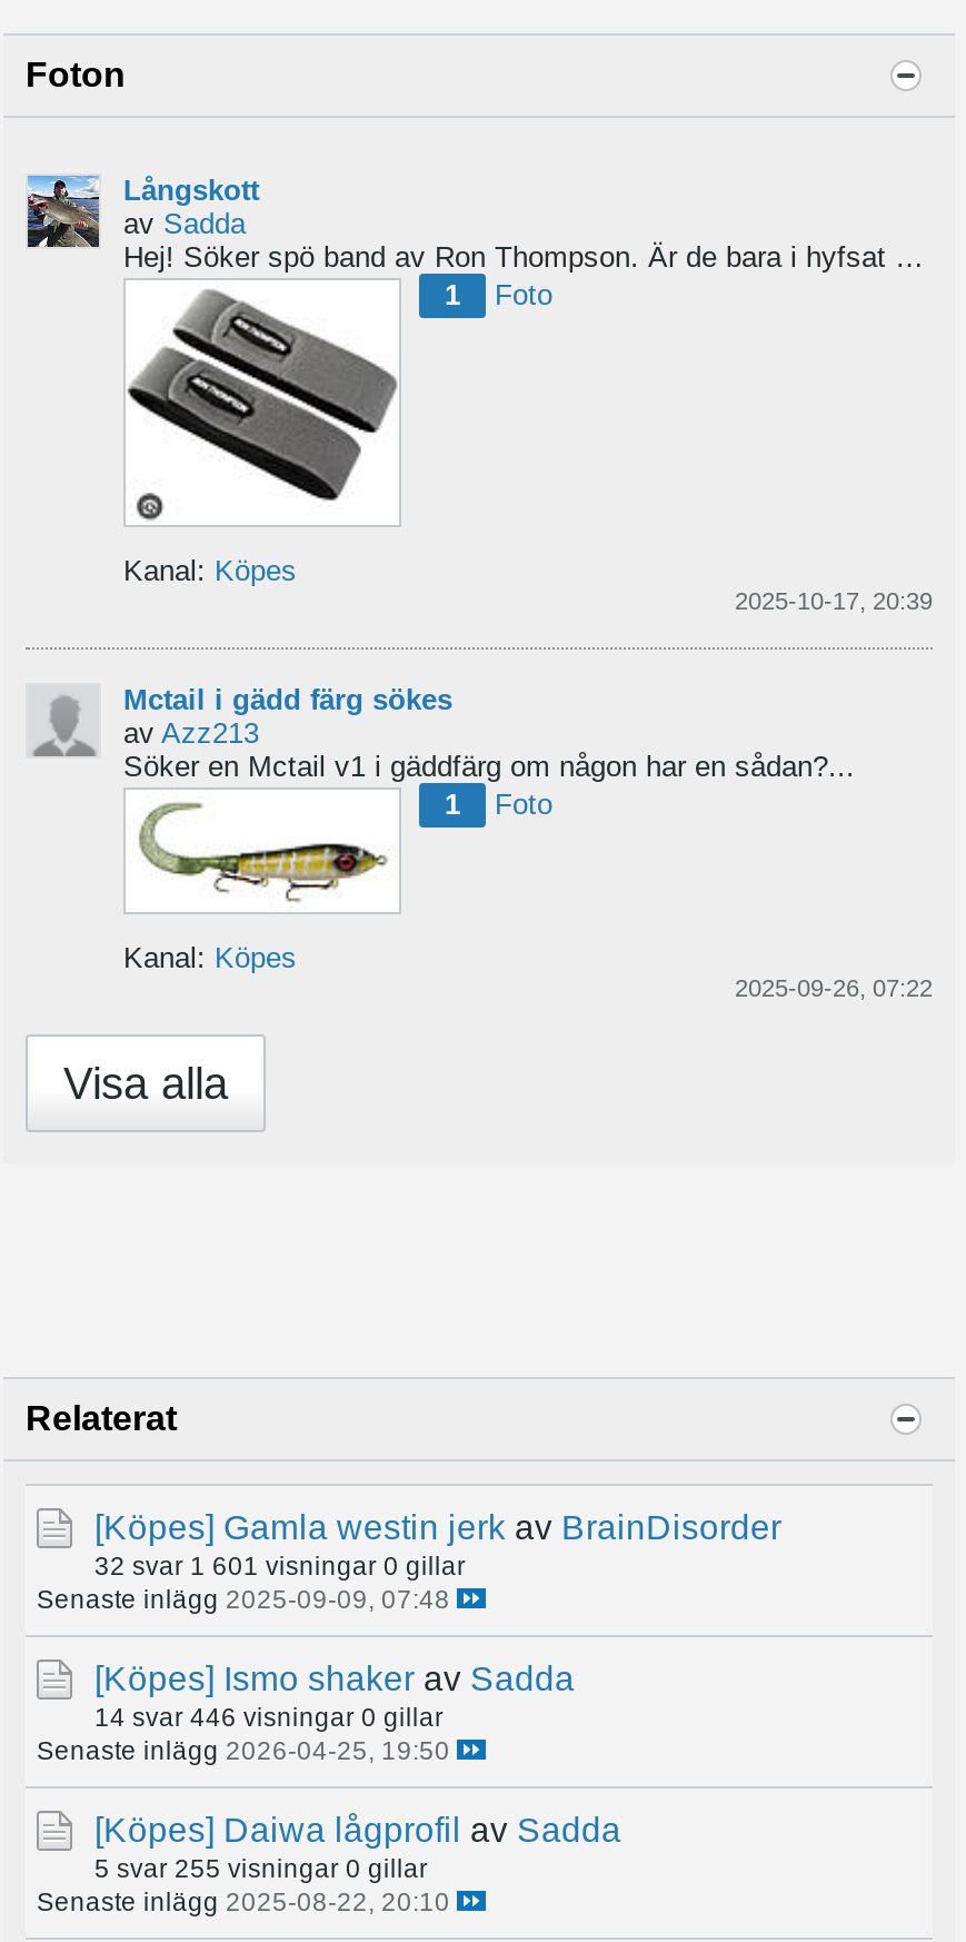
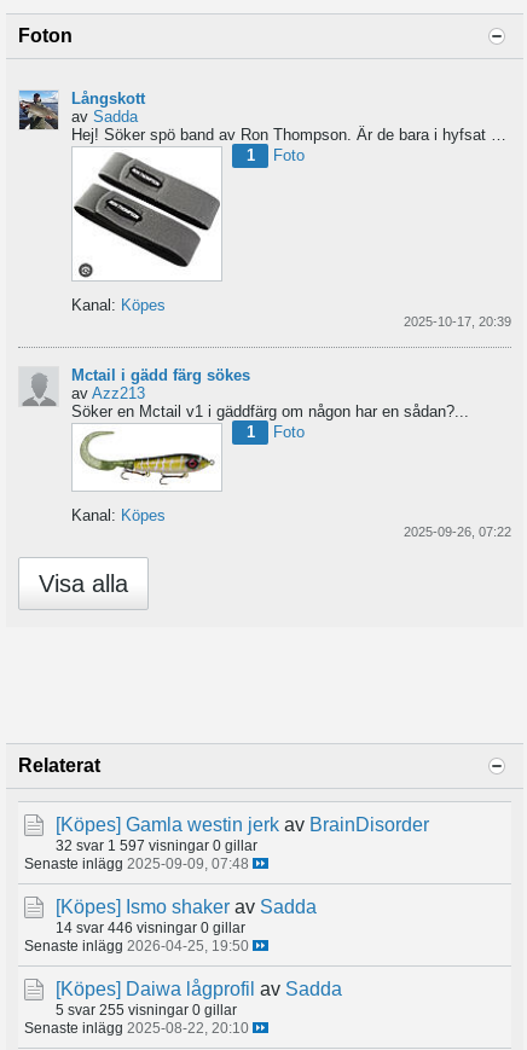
- 32 svar 1 601 visningar 0 gillar
+ 32 svar 1 597 visningar 0 gillar
